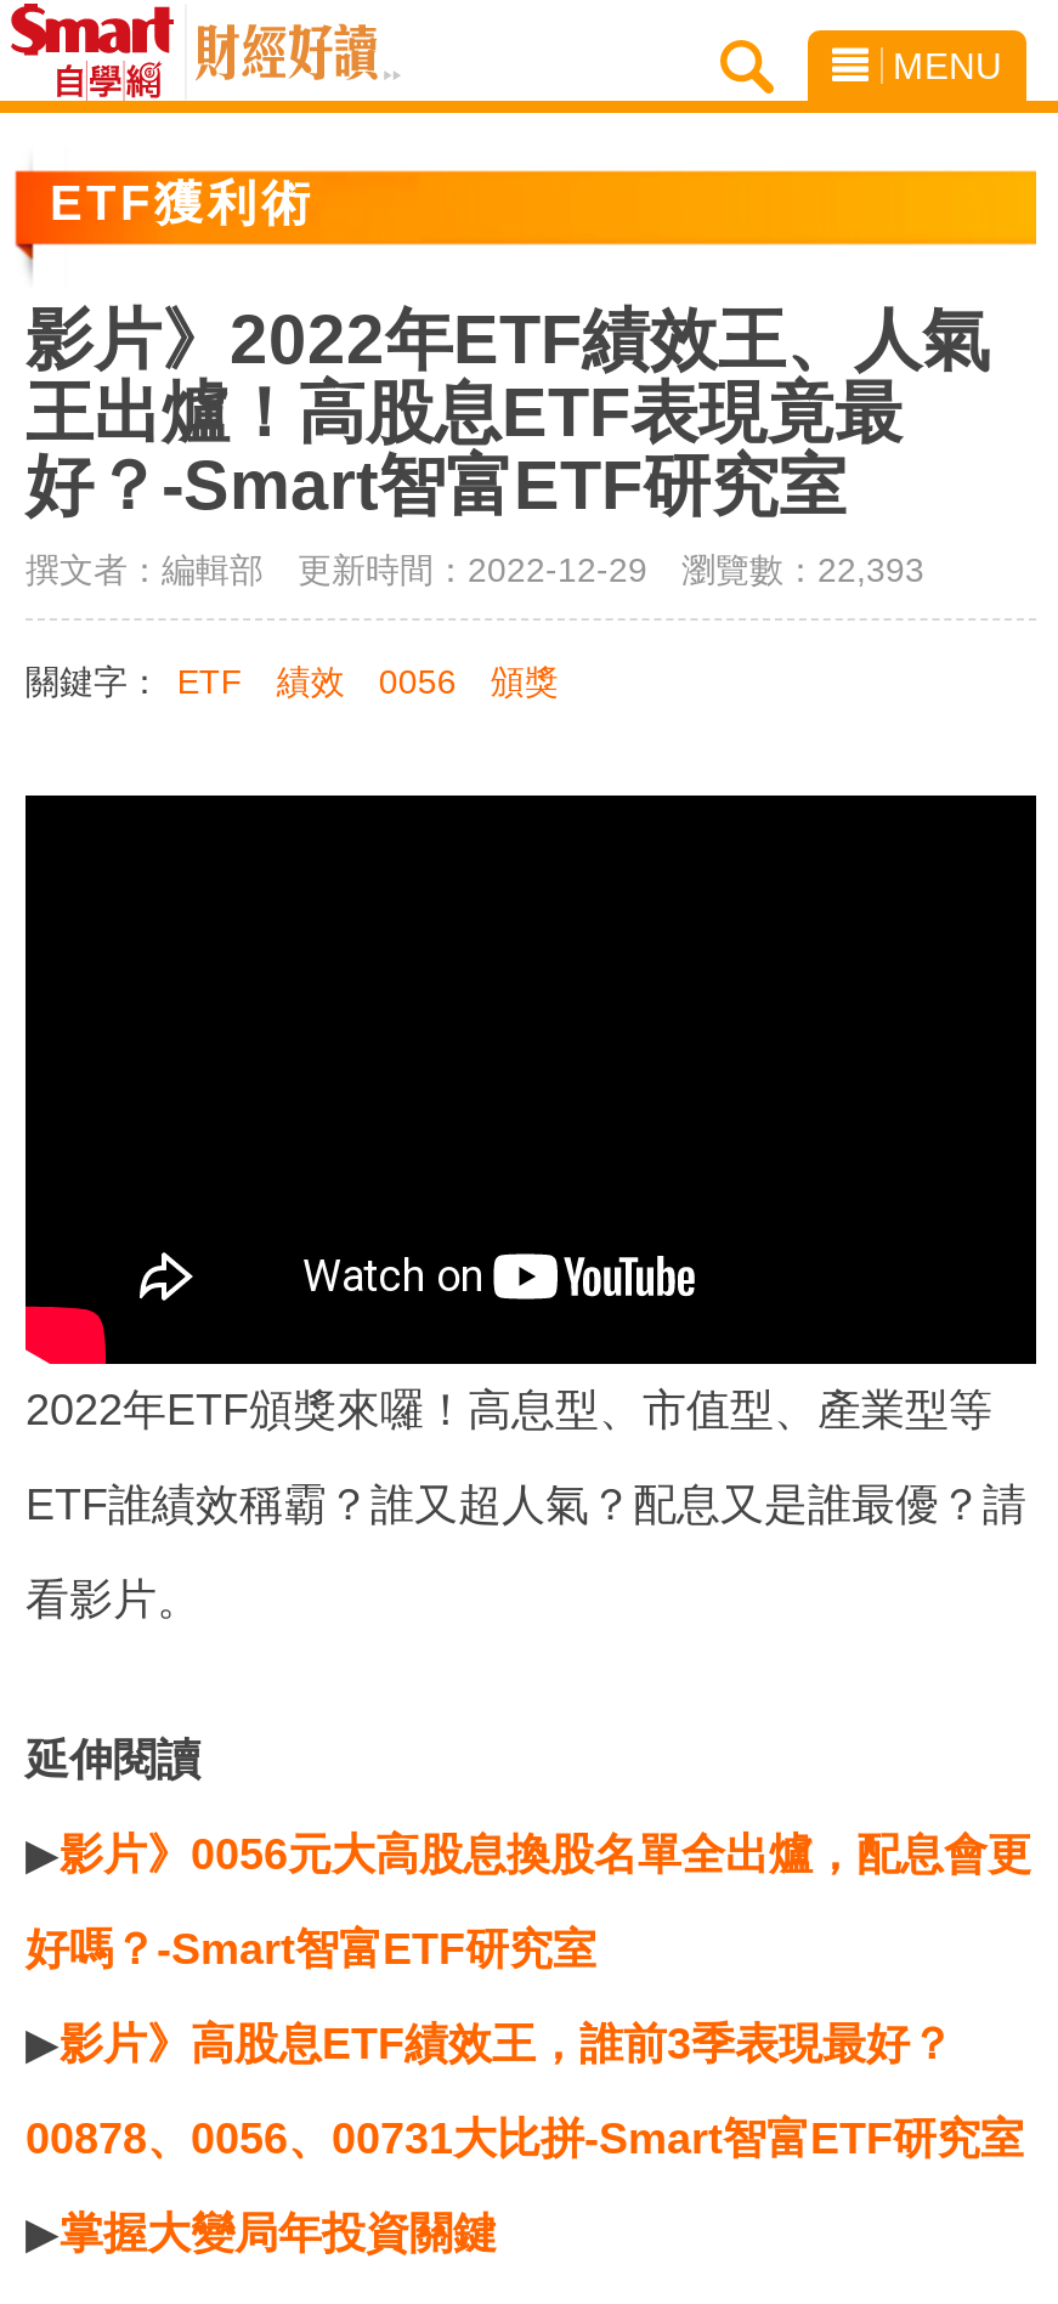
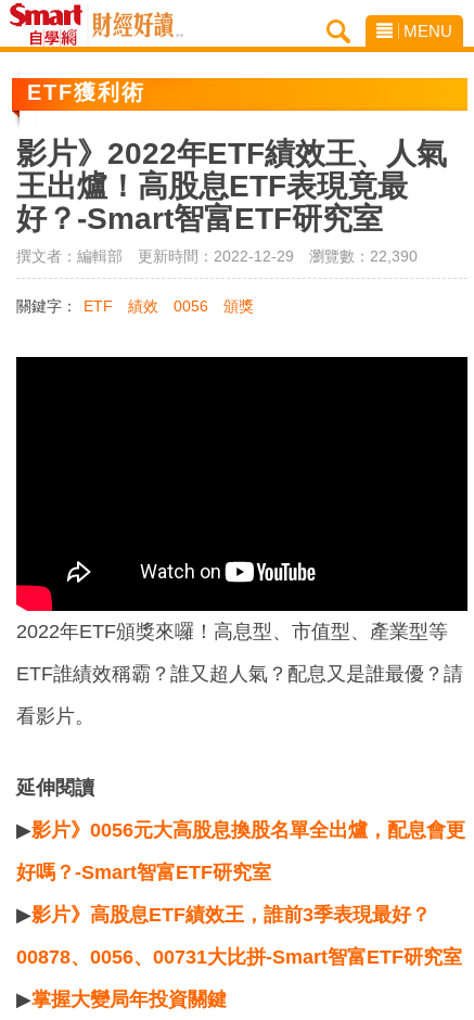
- 撰文者：編輯部 更新時間：2022-12-29 瀏覽數：22,393
+ 撰文者：編輯部 更新時間：2022-12-29 瀏覽數：22,390
